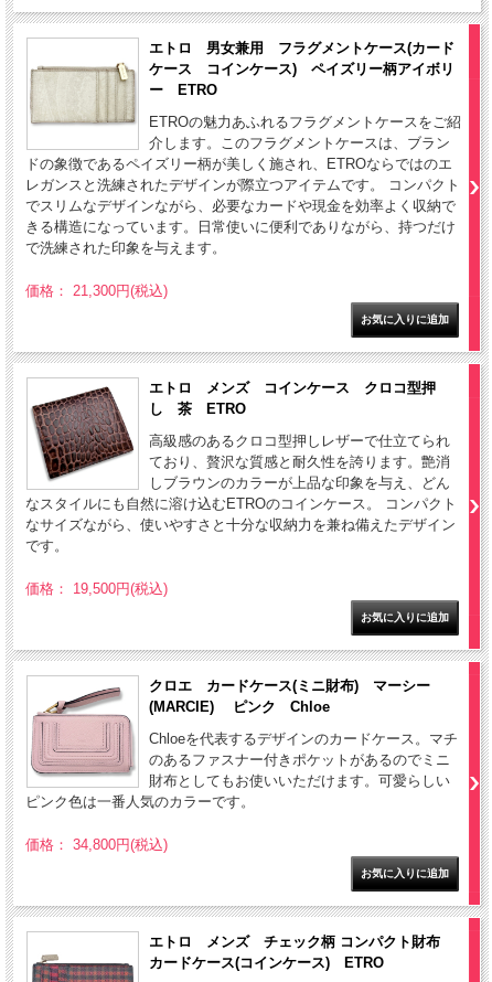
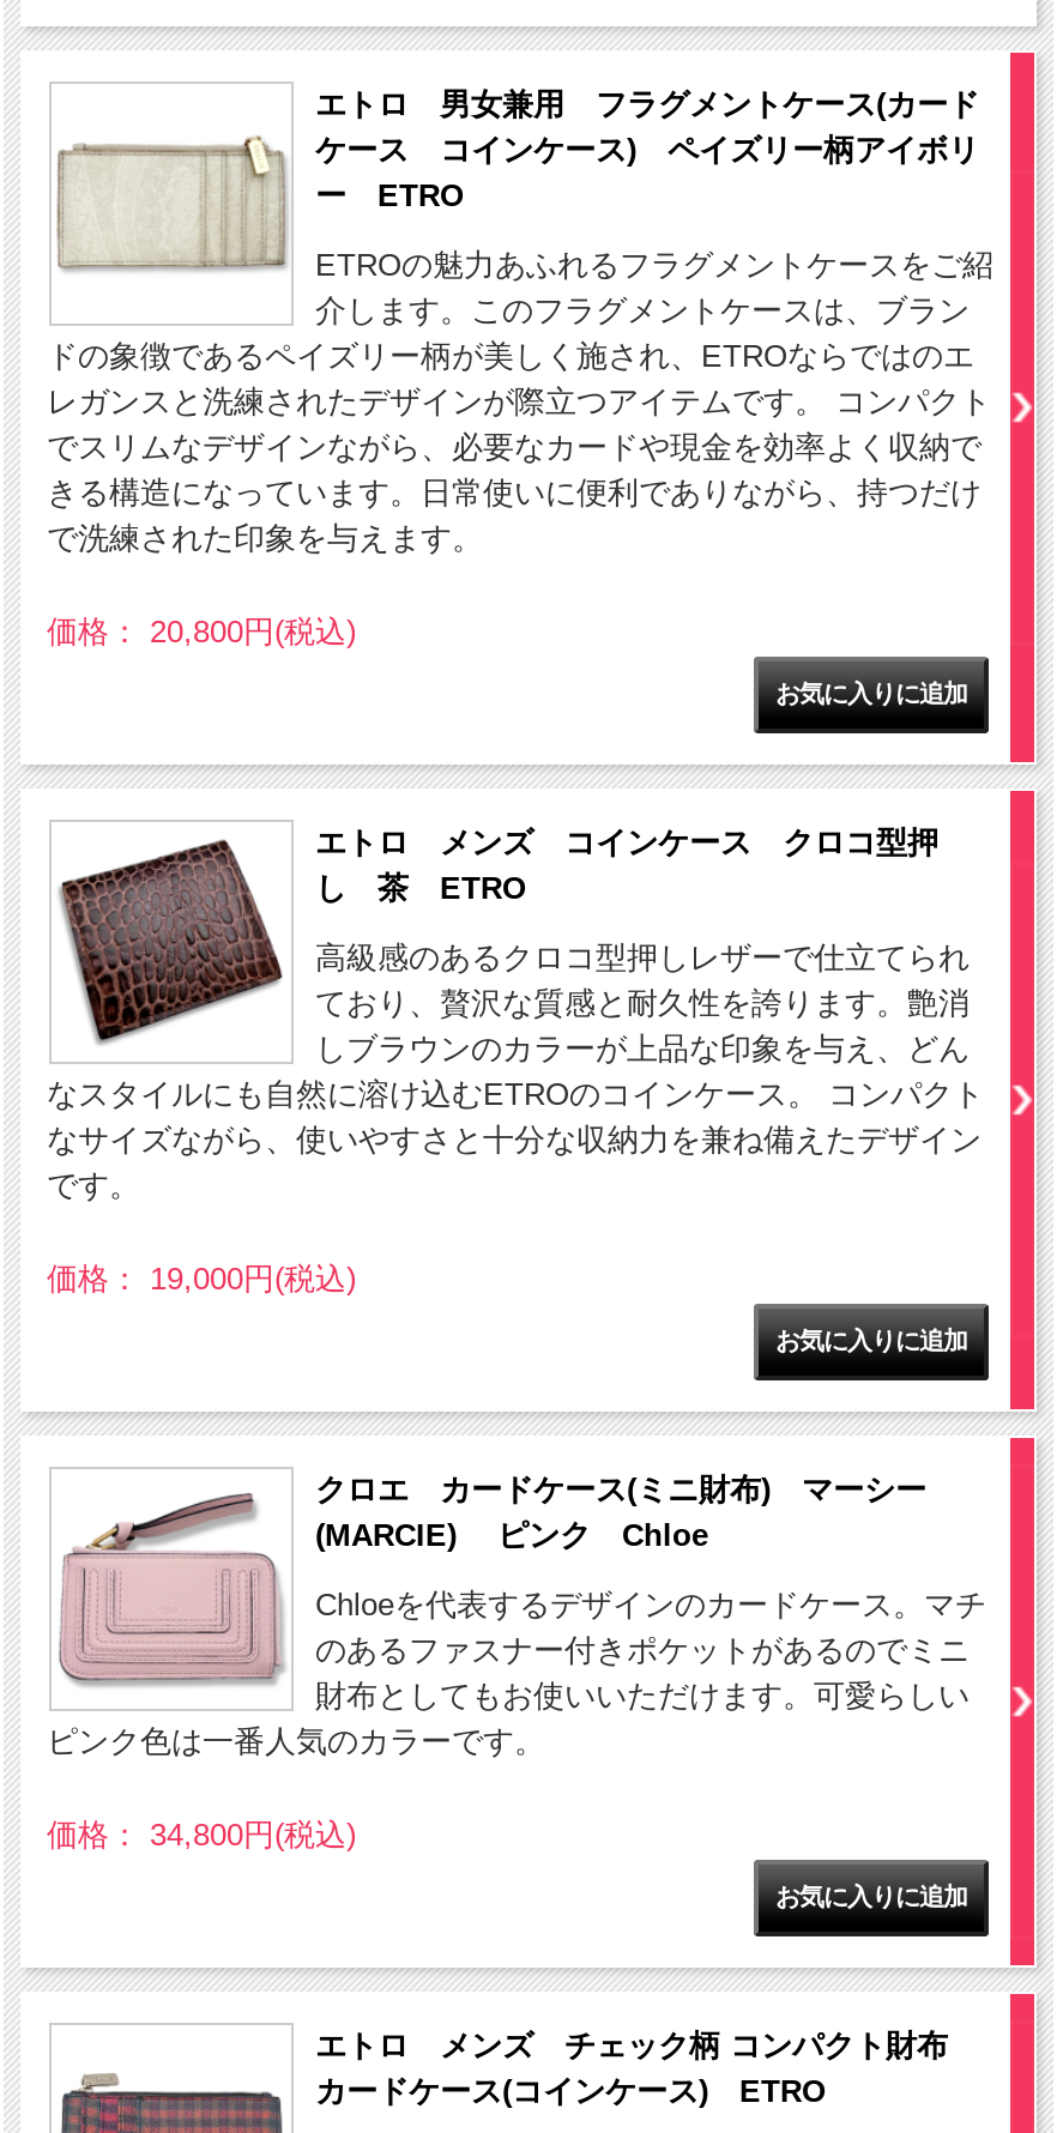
- 価格： 21,300円(税込)
+ 価格： 20,800円(税込)

- 価格： 19,500円(税込)
+ 価格： 19,000円(税込)
